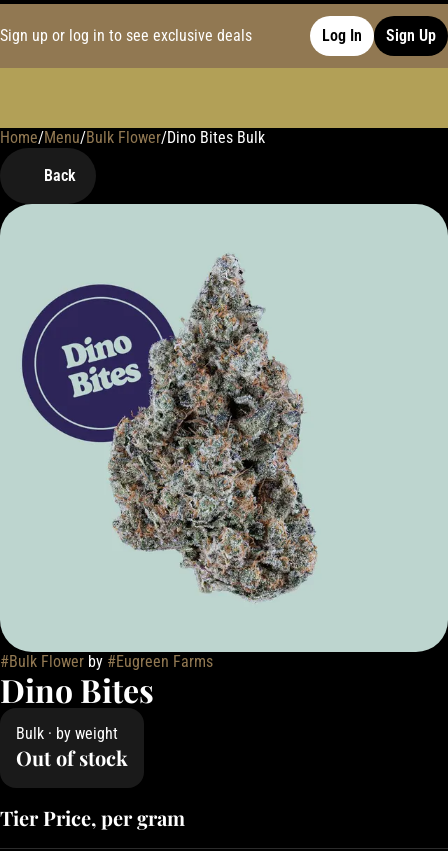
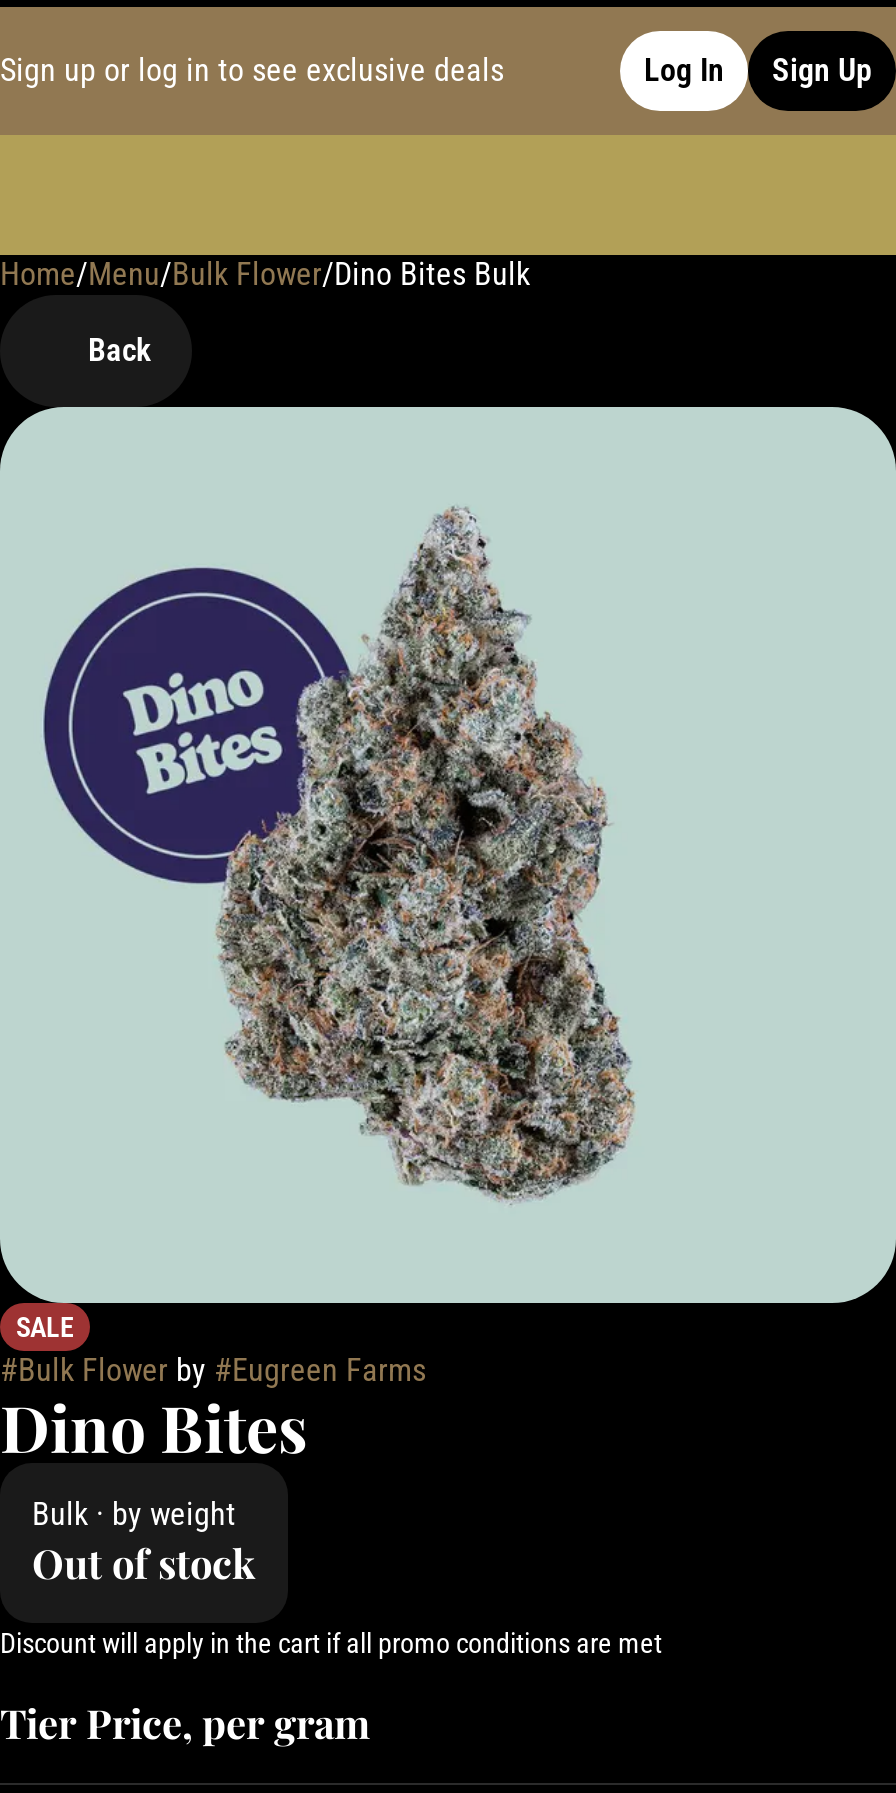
+ SALE

+ Discount will apply in the cart if all promo conditions are met
